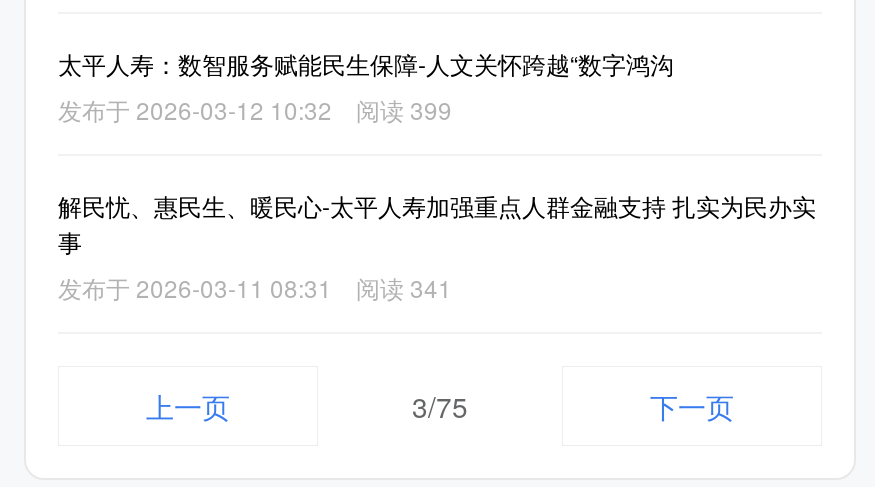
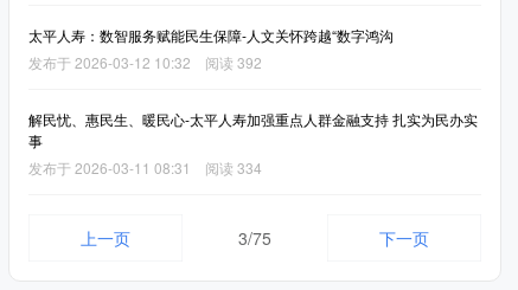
- 发布于 2026-03-12 10:32 阅读 399
+ 发布于 2026-03-12 10:32 阅读 392

- 发布于 2026-03-11 08:31 阅读 341
+ 发布于 2026-03-11 08:31 阅读 334
